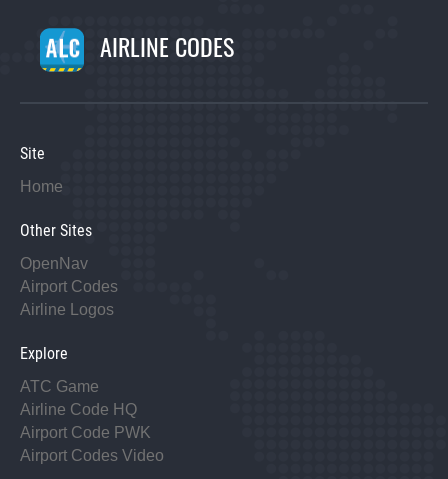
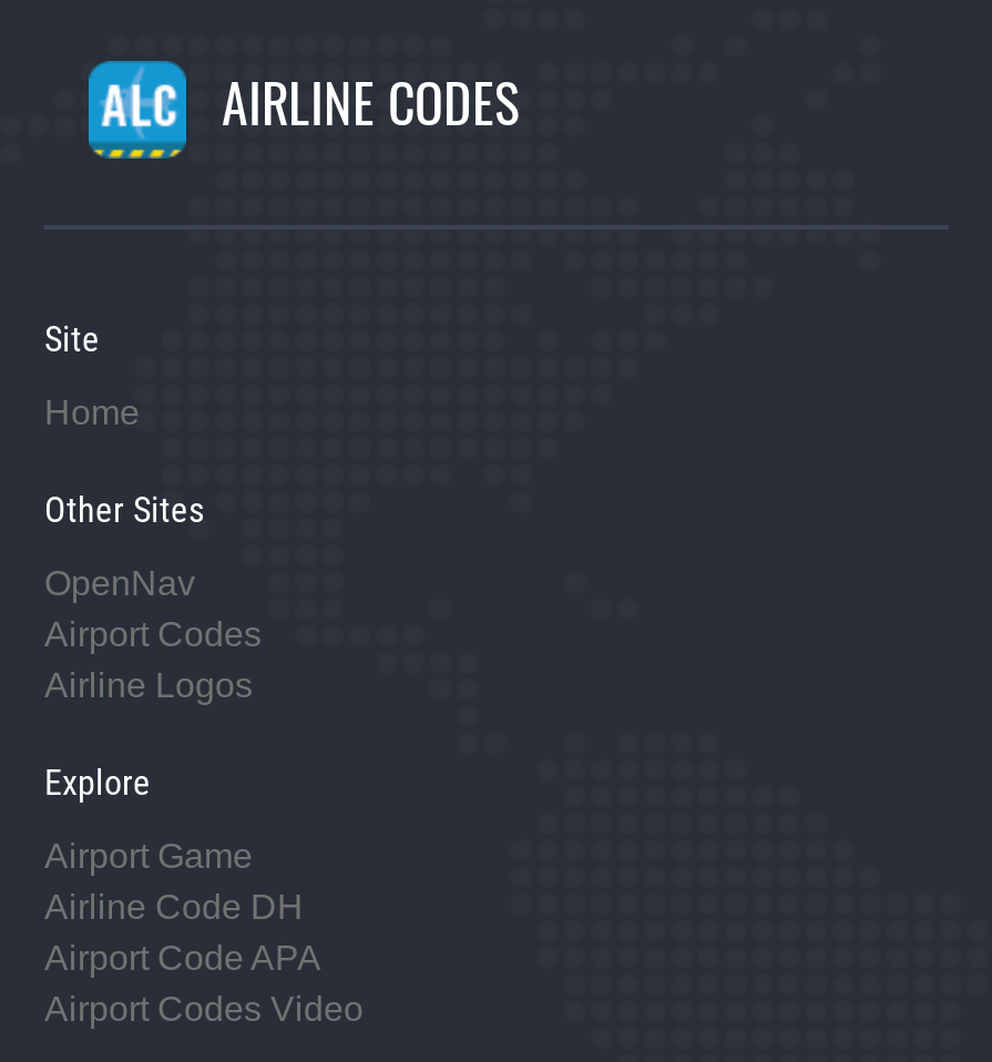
- ATC Game
+ Airport Game

- Airline Code HQ
+ Airline Code DH

- Airport Code PWK
+ Airport Code APA
